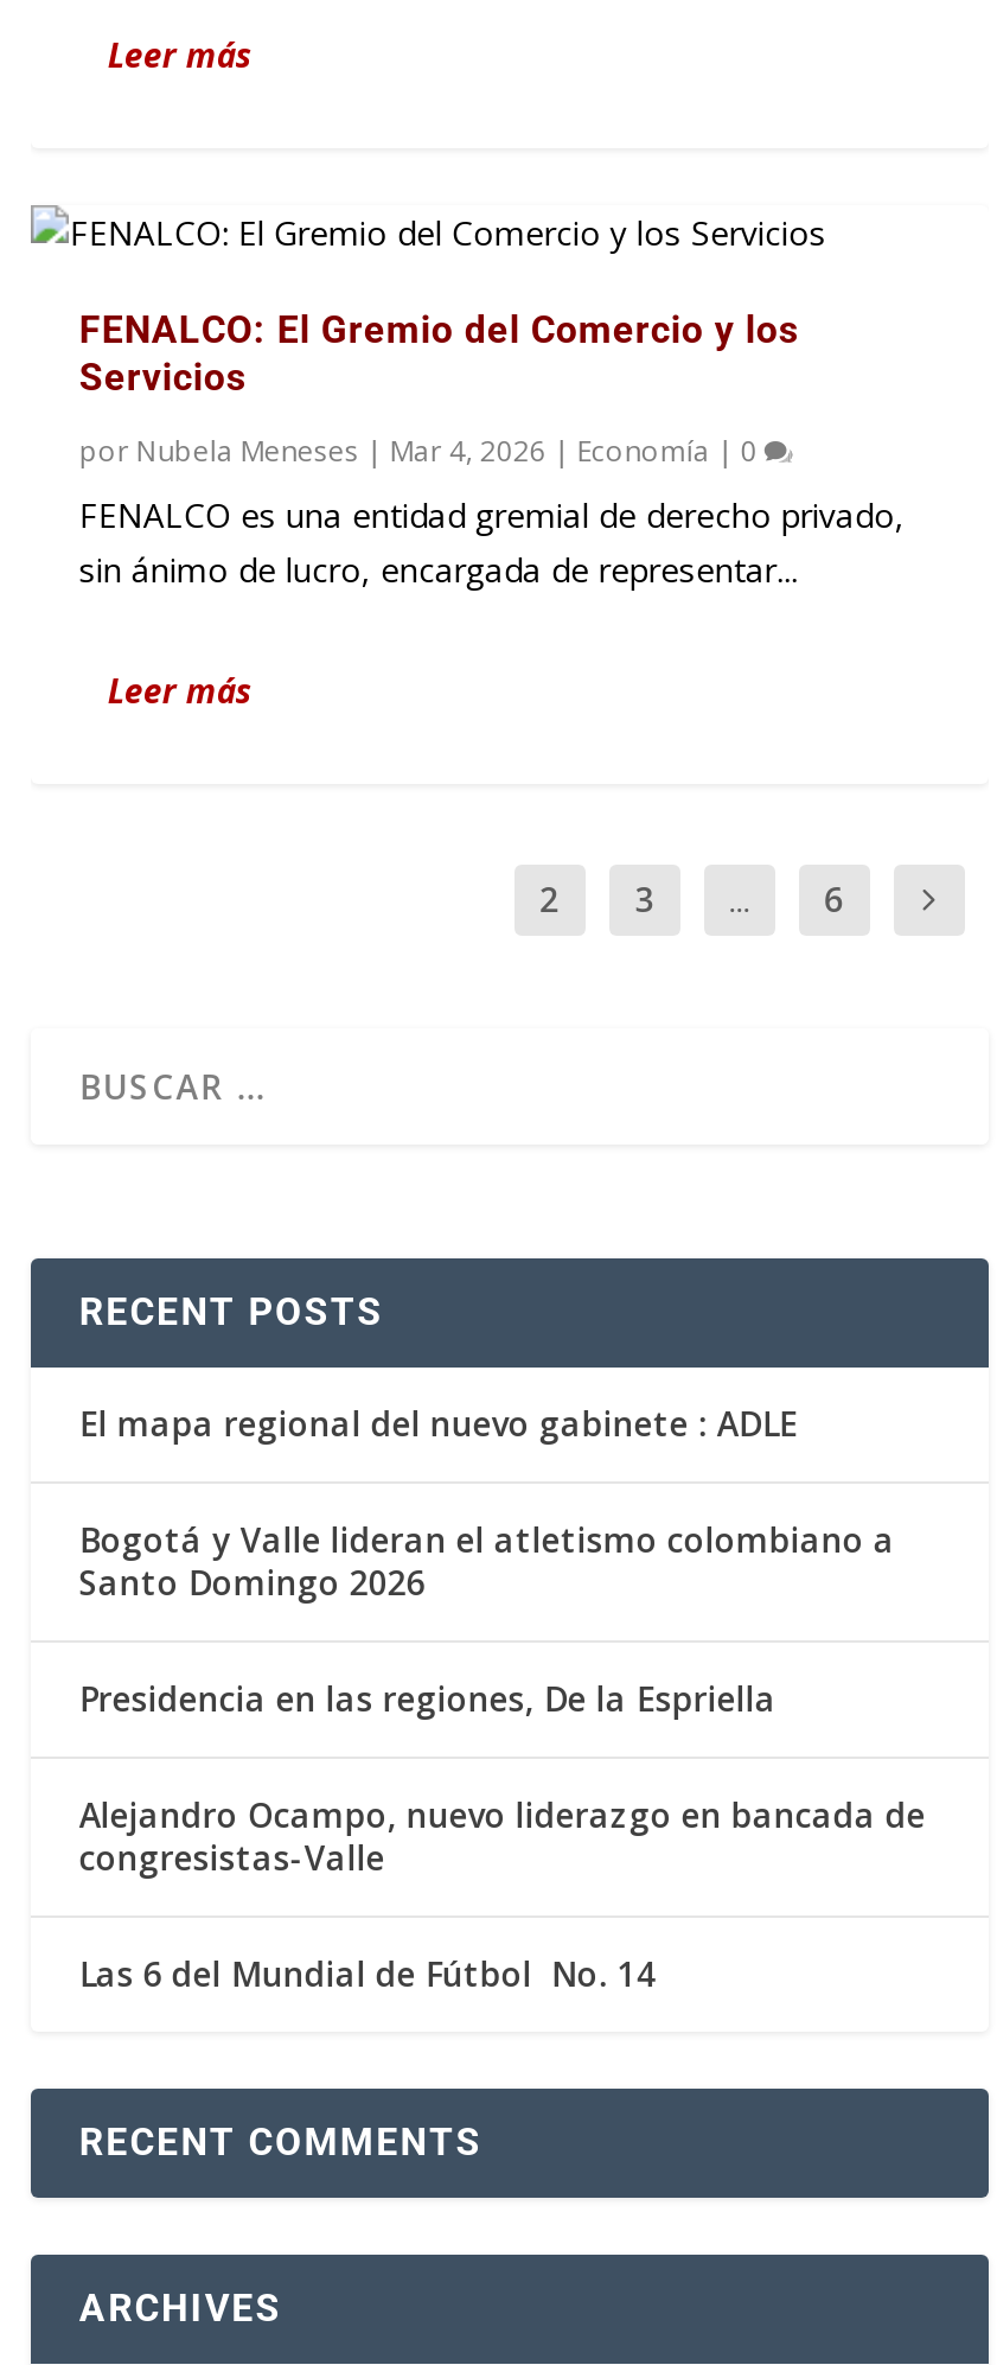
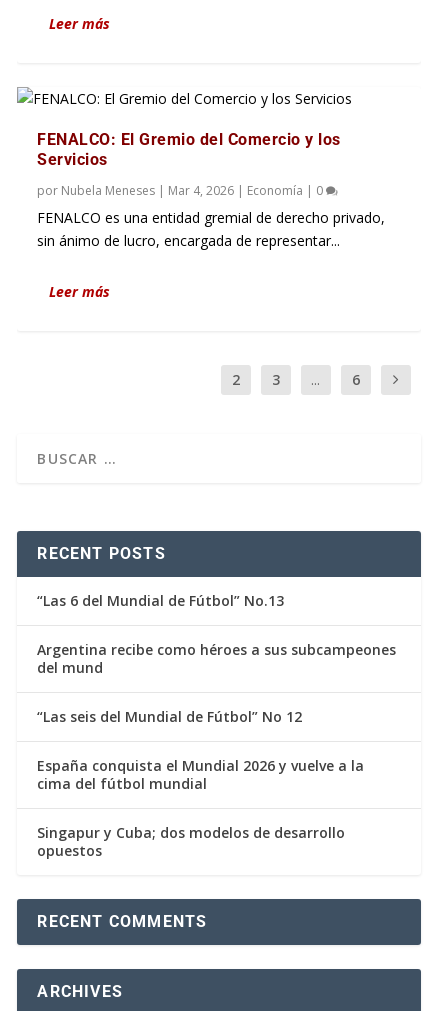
- El mapa regional del nuevo gabinete : ADLE
+ “Las 6 del Mundial de Fútbol” No.13

- Bogotá y Valle lideran el atletismo colombiano a
- Santo Domingo 2026
+ Argentina recibe como héroes a sus subcampeones
+ del mund

- Presidencia en las regiones, De la Espriella
+ “Las seis del Mundial de Fútbol” No 12

- Alejandro Ocampo, nuevo liderazgo en bancada de
- congresistas-Valle
+ España conquista el Mundial 2026 y vuelve a la
+ cima del fútbol mundial

- Las 6 del Mundial de Fútbol No. 14
+ Singapur y Cuba; dos modelos de desarrollo
+ opuestos
